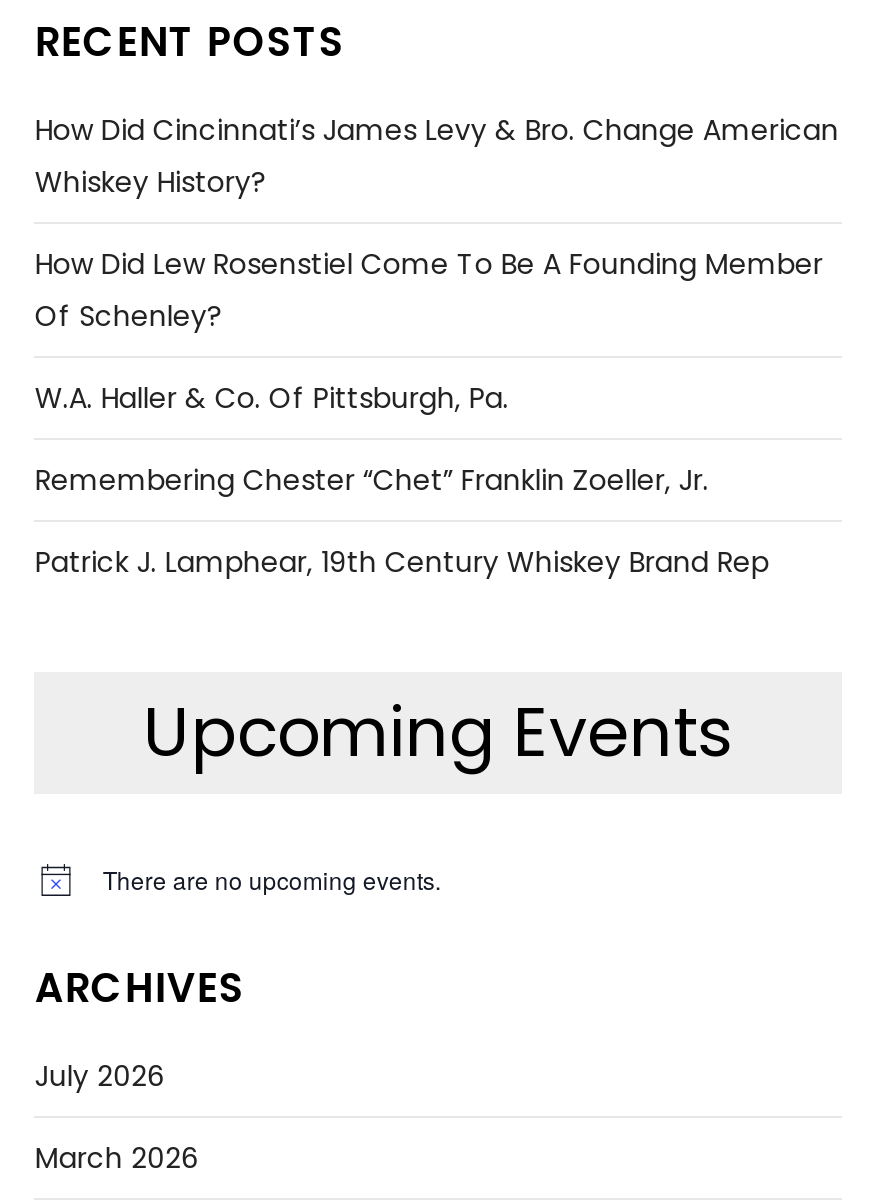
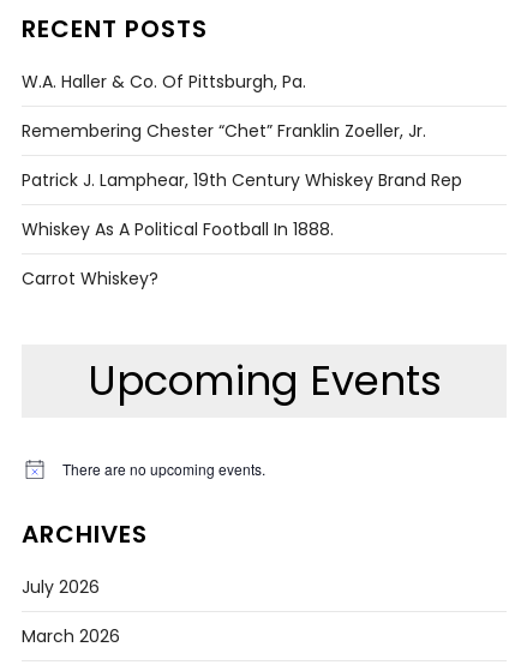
- How Did Cincinnati’s James Levy & Bro. Change American
- Whiskey History?
- How Did Lew Rosenstiel Come To Be A Founding Member
- Of Schenley?

moved up: W.A. Haller & Co. Of Pittsburgh, Pa. | Remembering Chester “Chet” Franklin Zoeller, Jr. | Patrick J. Lamphear, 19th Century Whiskey Brand Rep

+ Whiskey As A Political Football In 1888.
+ Carrot Whiskey?
